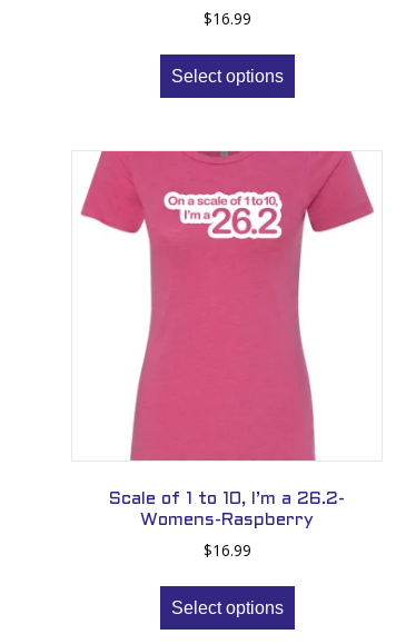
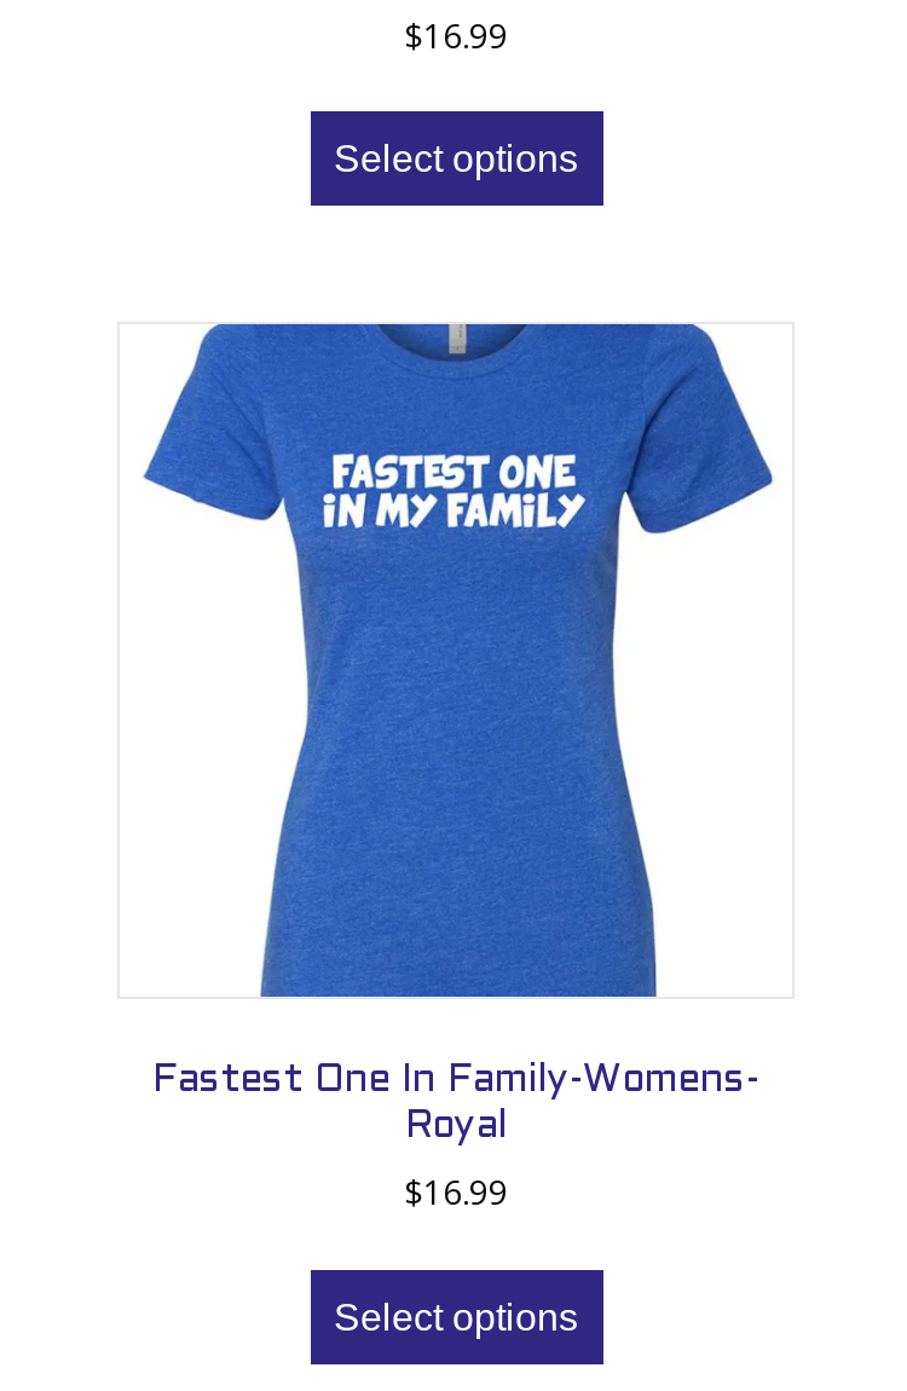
- [image]
- Scale of 1 to 10, I’m a 26.2-
- Womens-Raspberry
+ [image]
+ Fastest One In Family-Womens-
+ Royal
